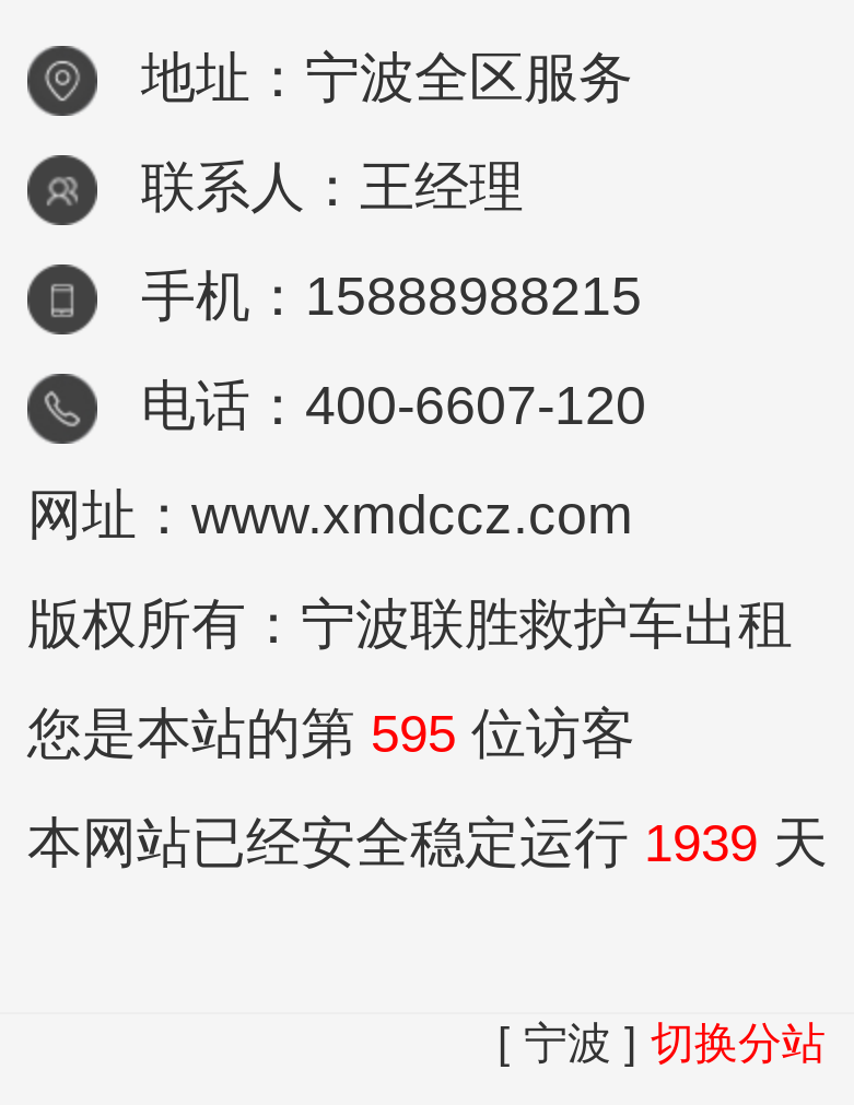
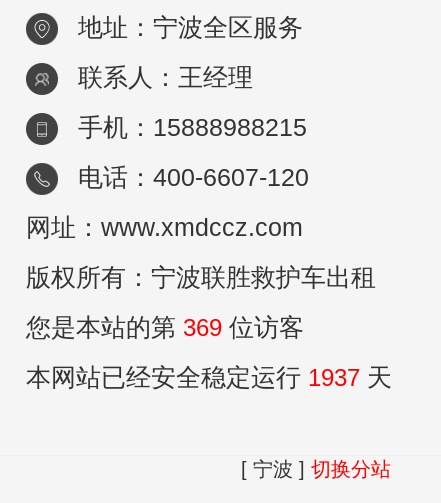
- 您是本站的第595位访客
+ 您是本站的第369位访客

- 本网站已经安全稳定运行1939天
+ 本网站已经安全稳定运行1937天
